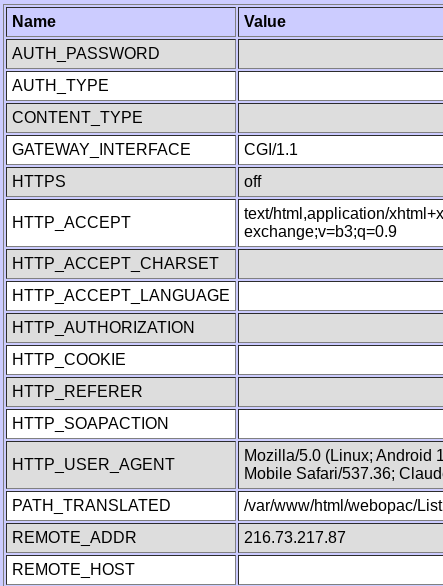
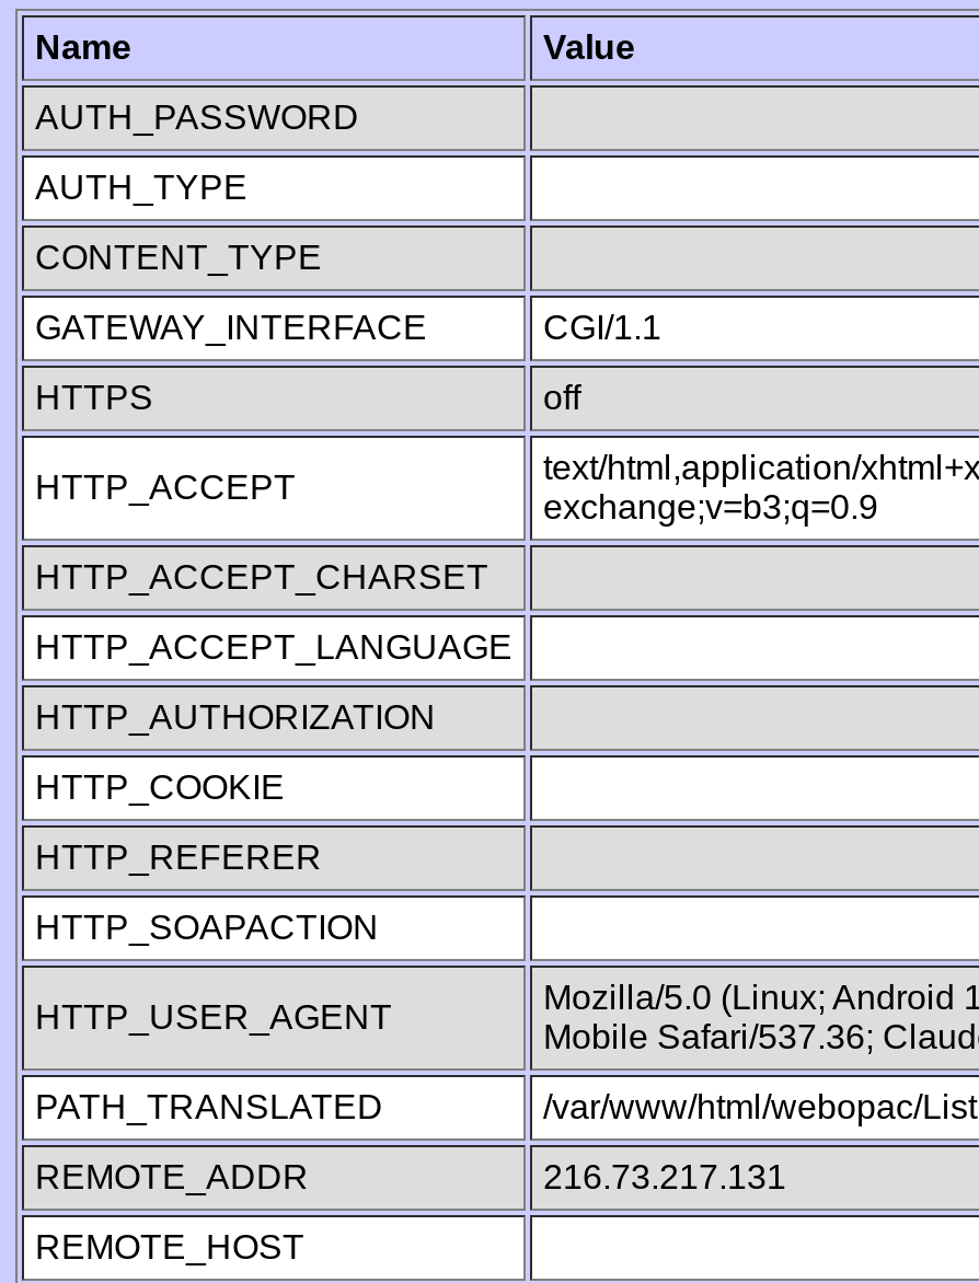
- 216.73.217.87
+ 216.73.217.131
